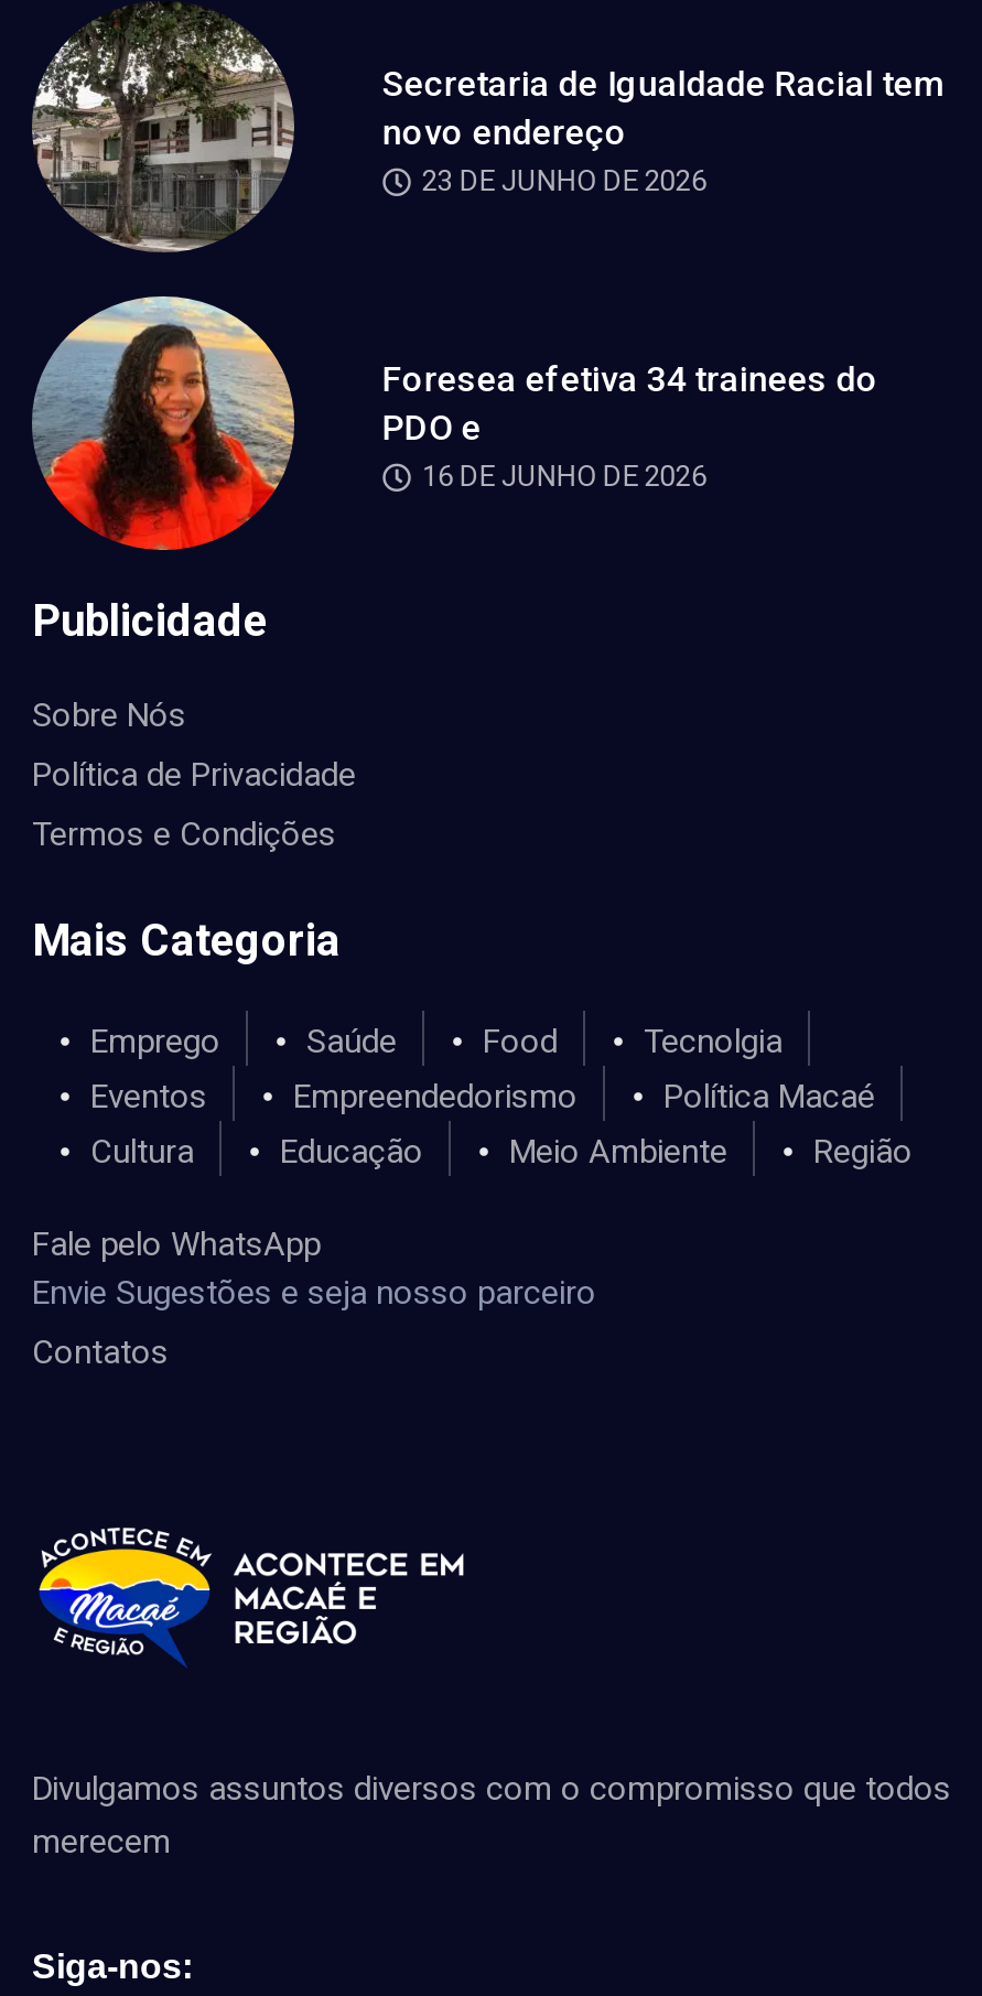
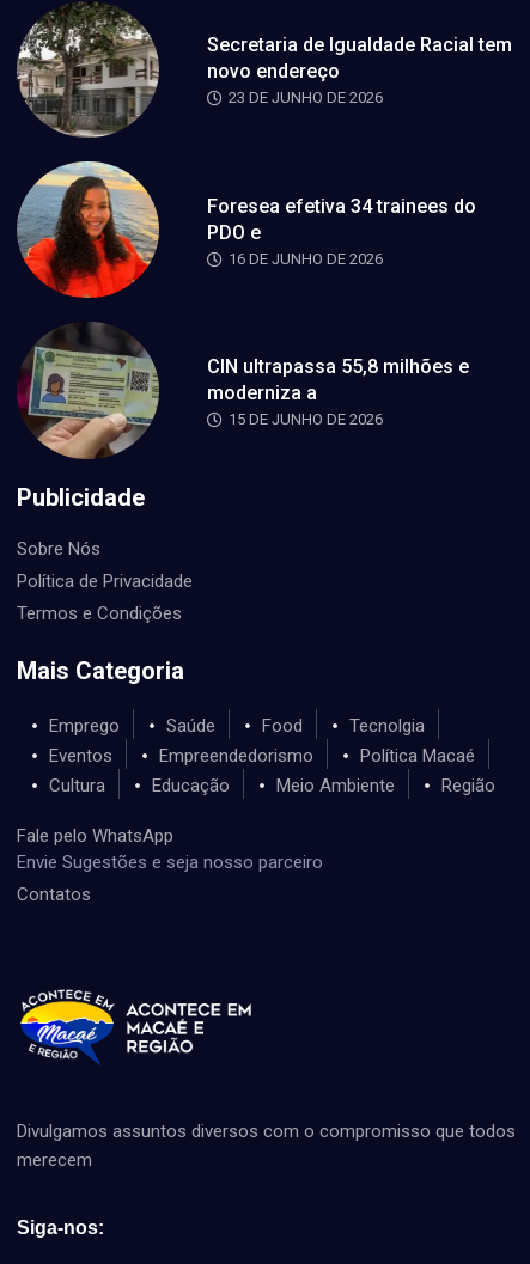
+ [image]
+ CIN ultrapassa 55,8 milhões e
+ moderniza a
+ 15 DE JUNHO DE 2026
